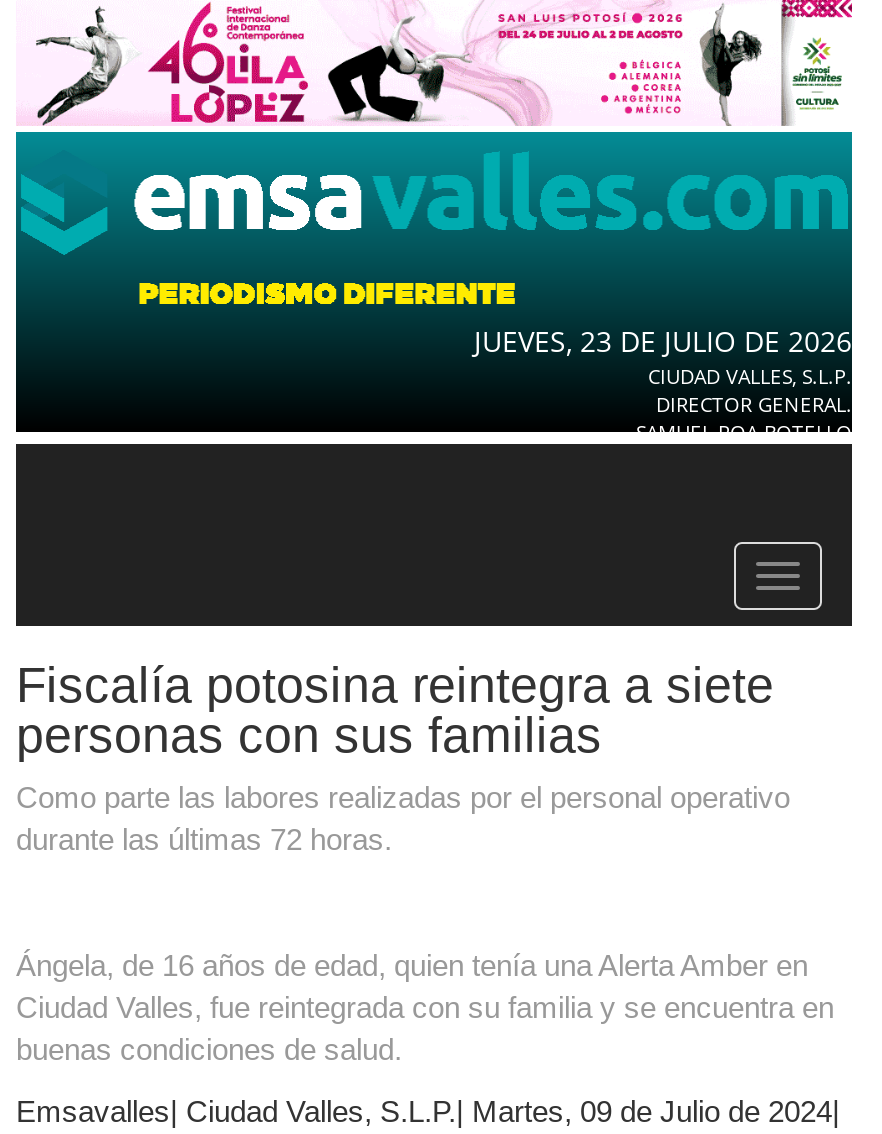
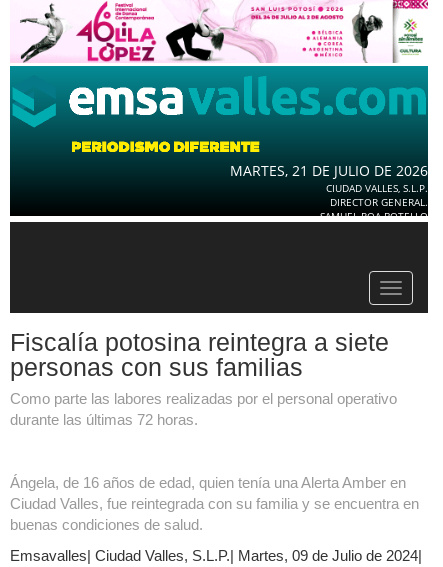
- JUEVES, 23 DE JULIO DE 2026
+ MARTES, 21 DE JULIO DE 2026
